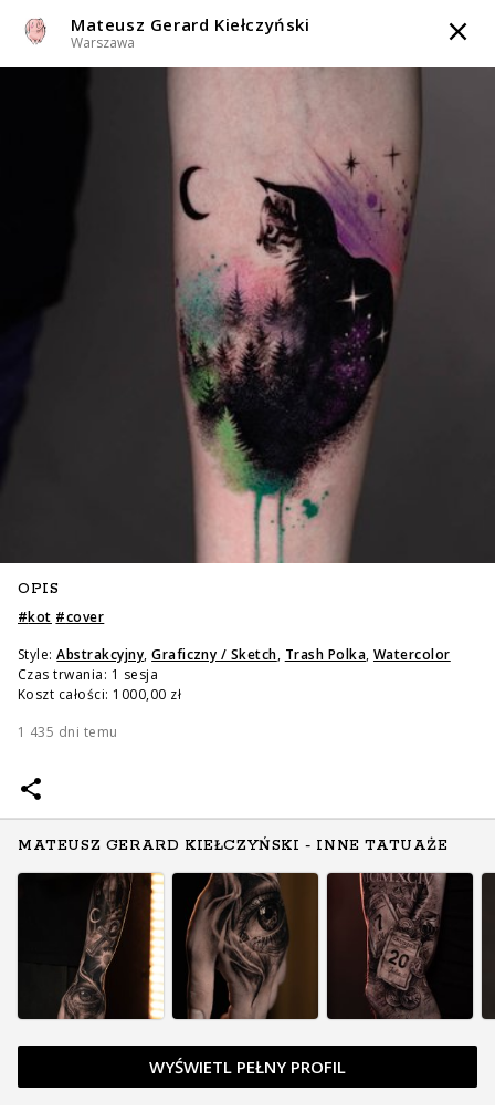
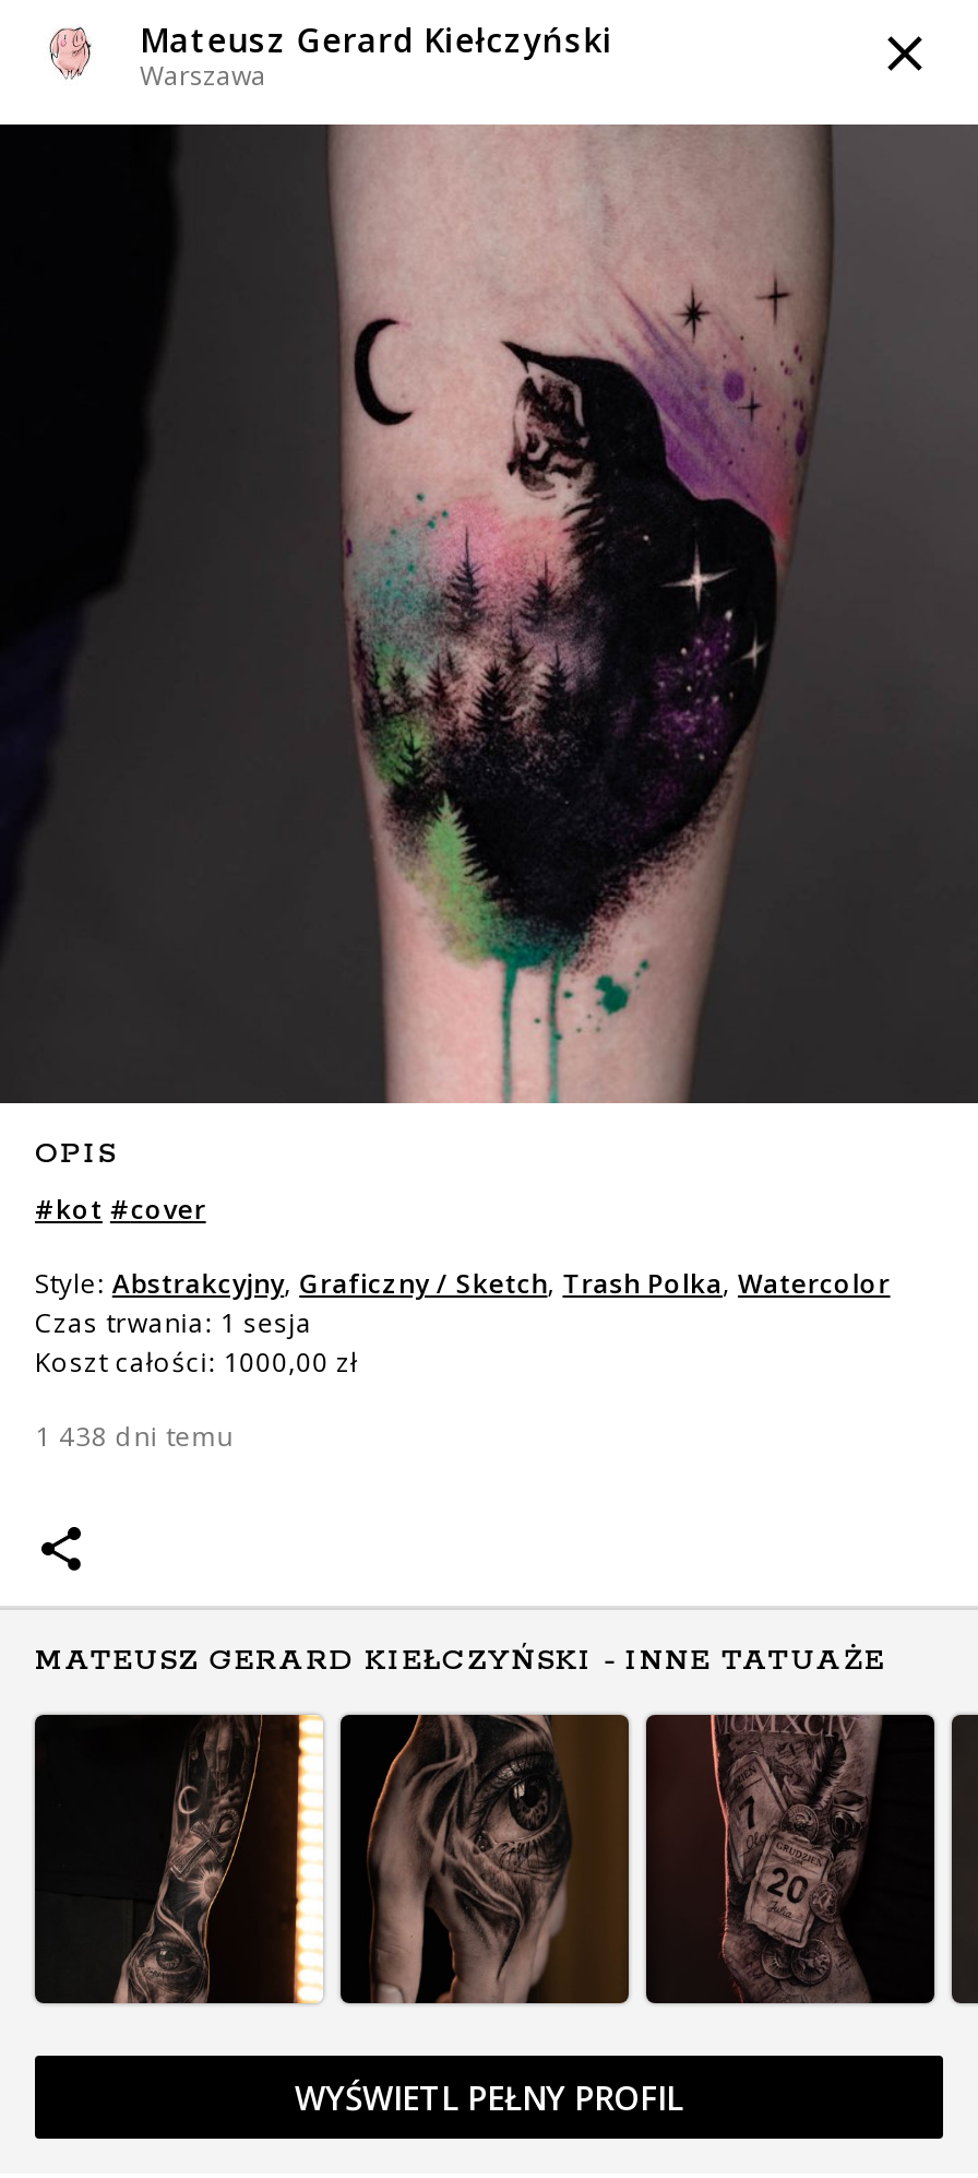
- 1 435 dni temu
+ 1 438 dni temu
